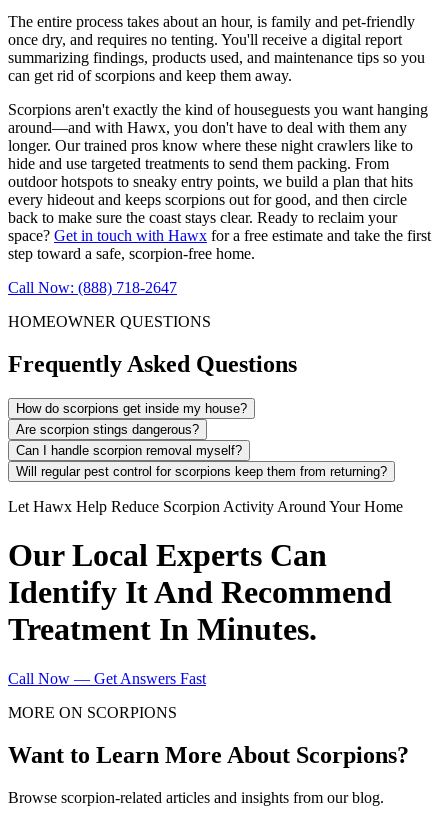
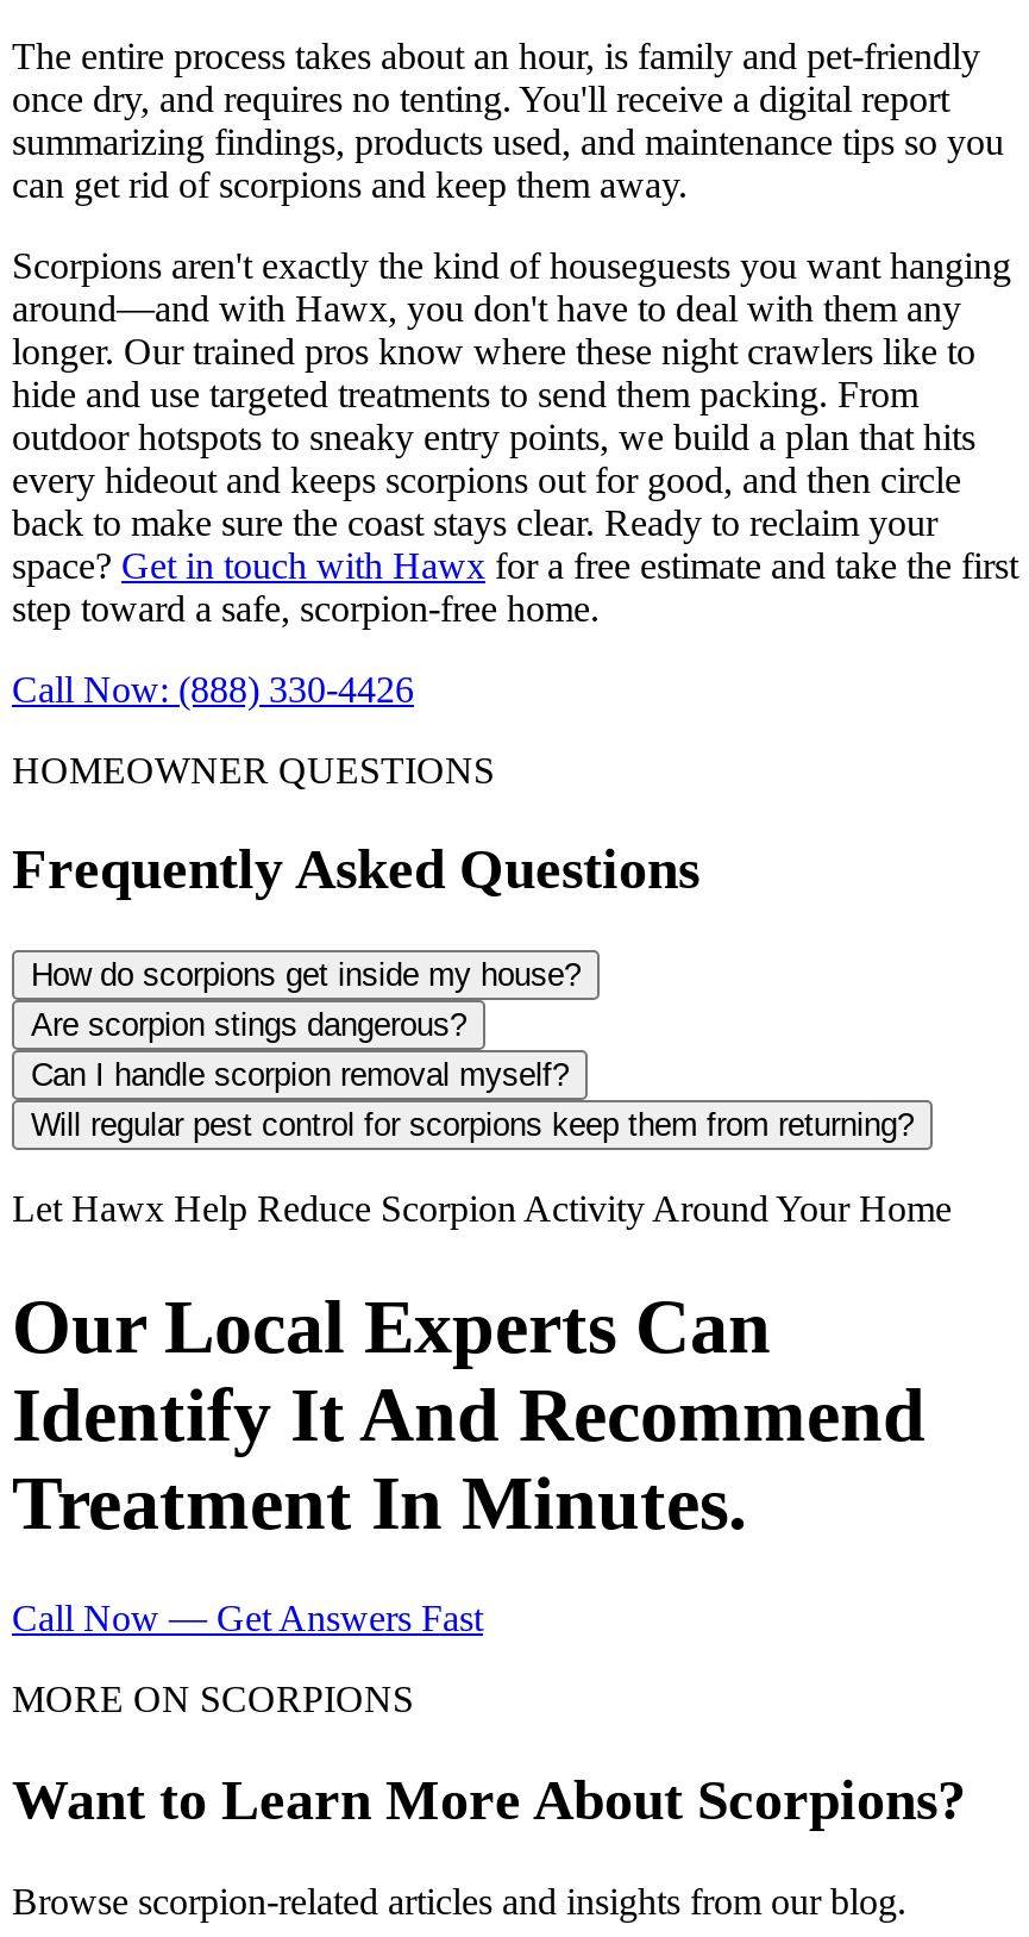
- Call Now: (888) 718-2647
+ Call Now: (888) 330-4426
